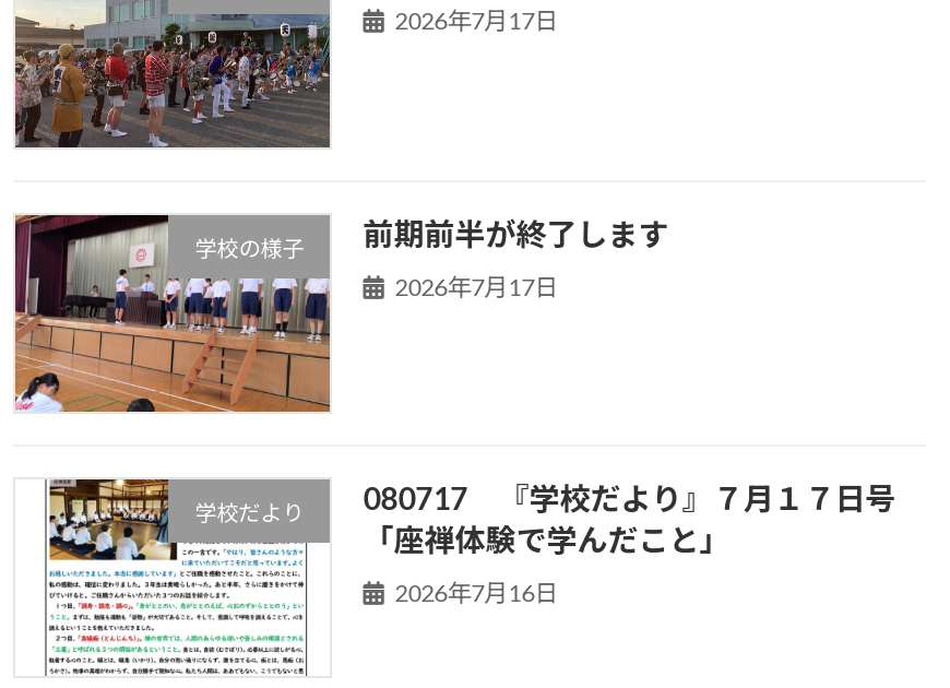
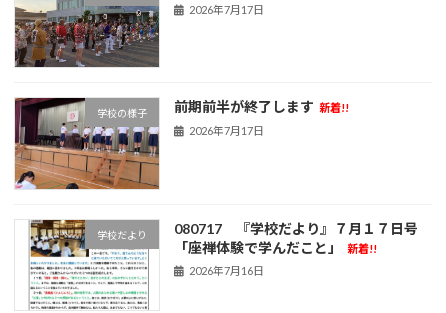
- 前期前半が終了します
+ 前期前半が終了します 新着!!

- 「座禅体験で学んだこと」
+ 「座禅体験で学んだこと」 新着!!
